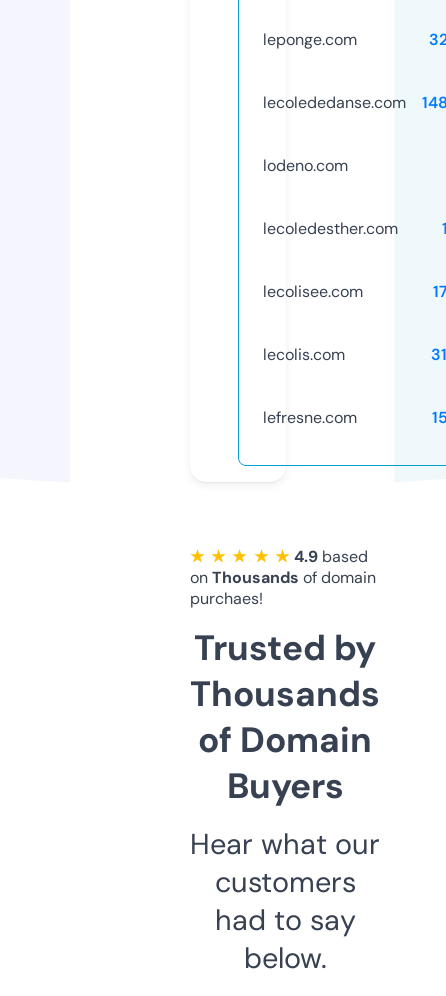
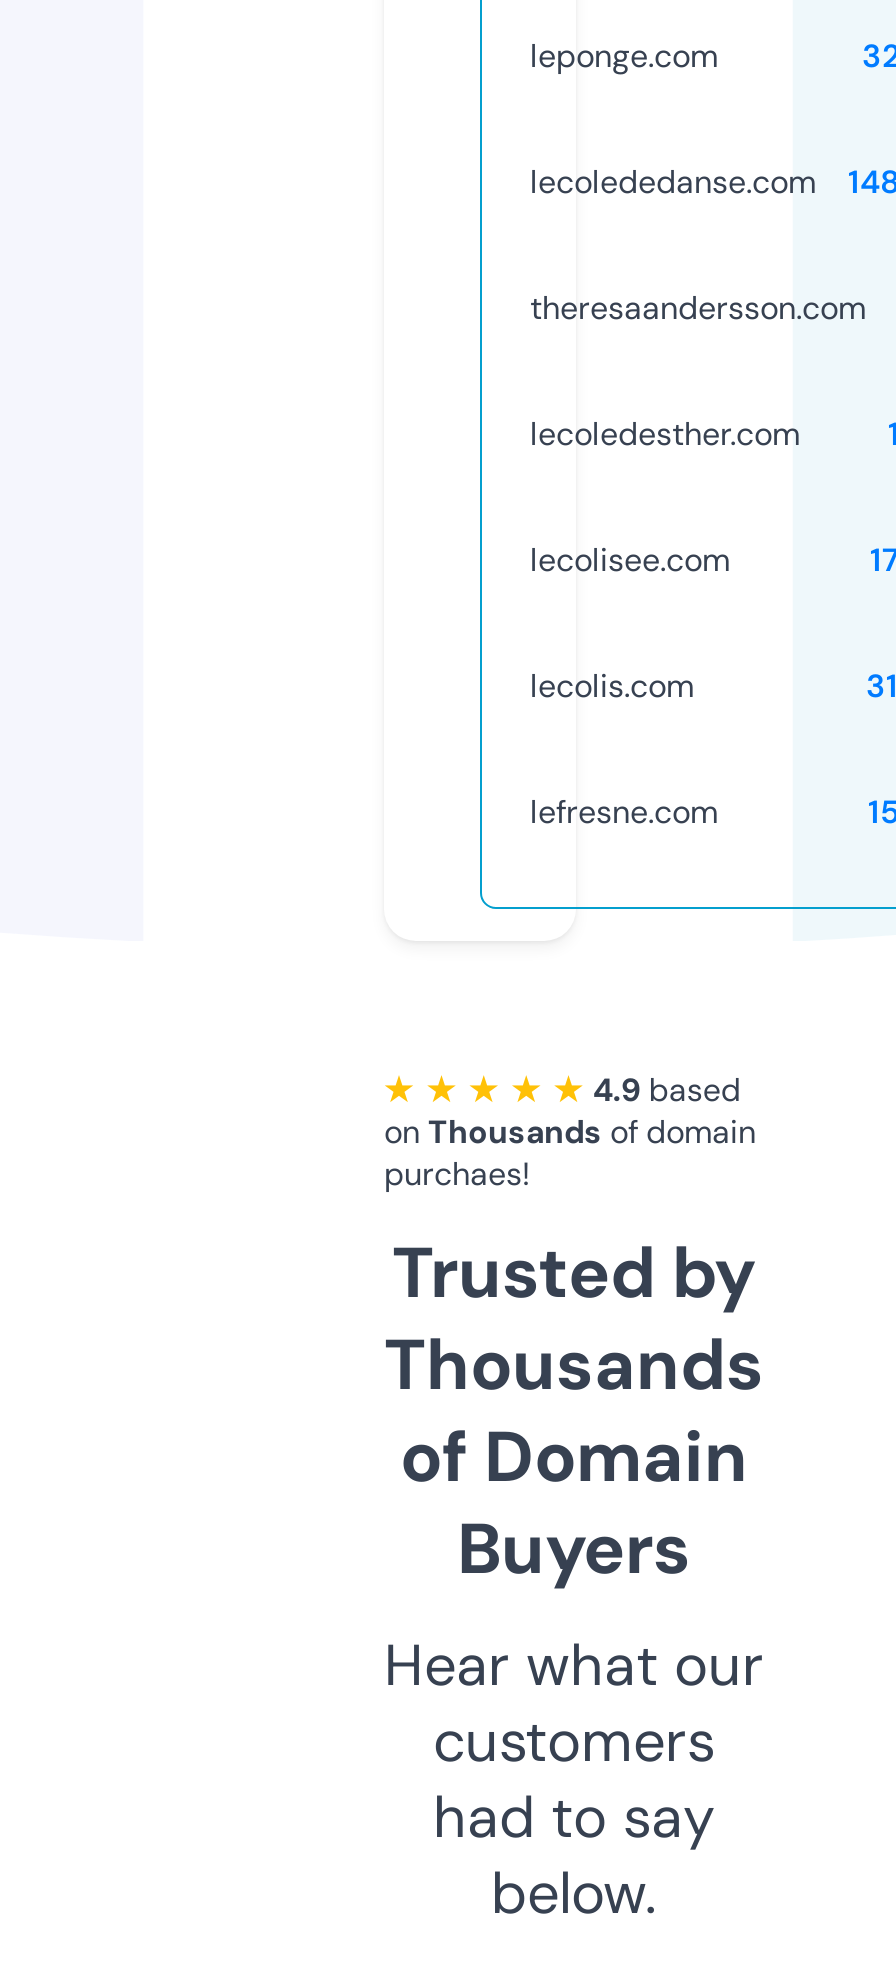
- lodeno.com
+ theresaandersson.com
